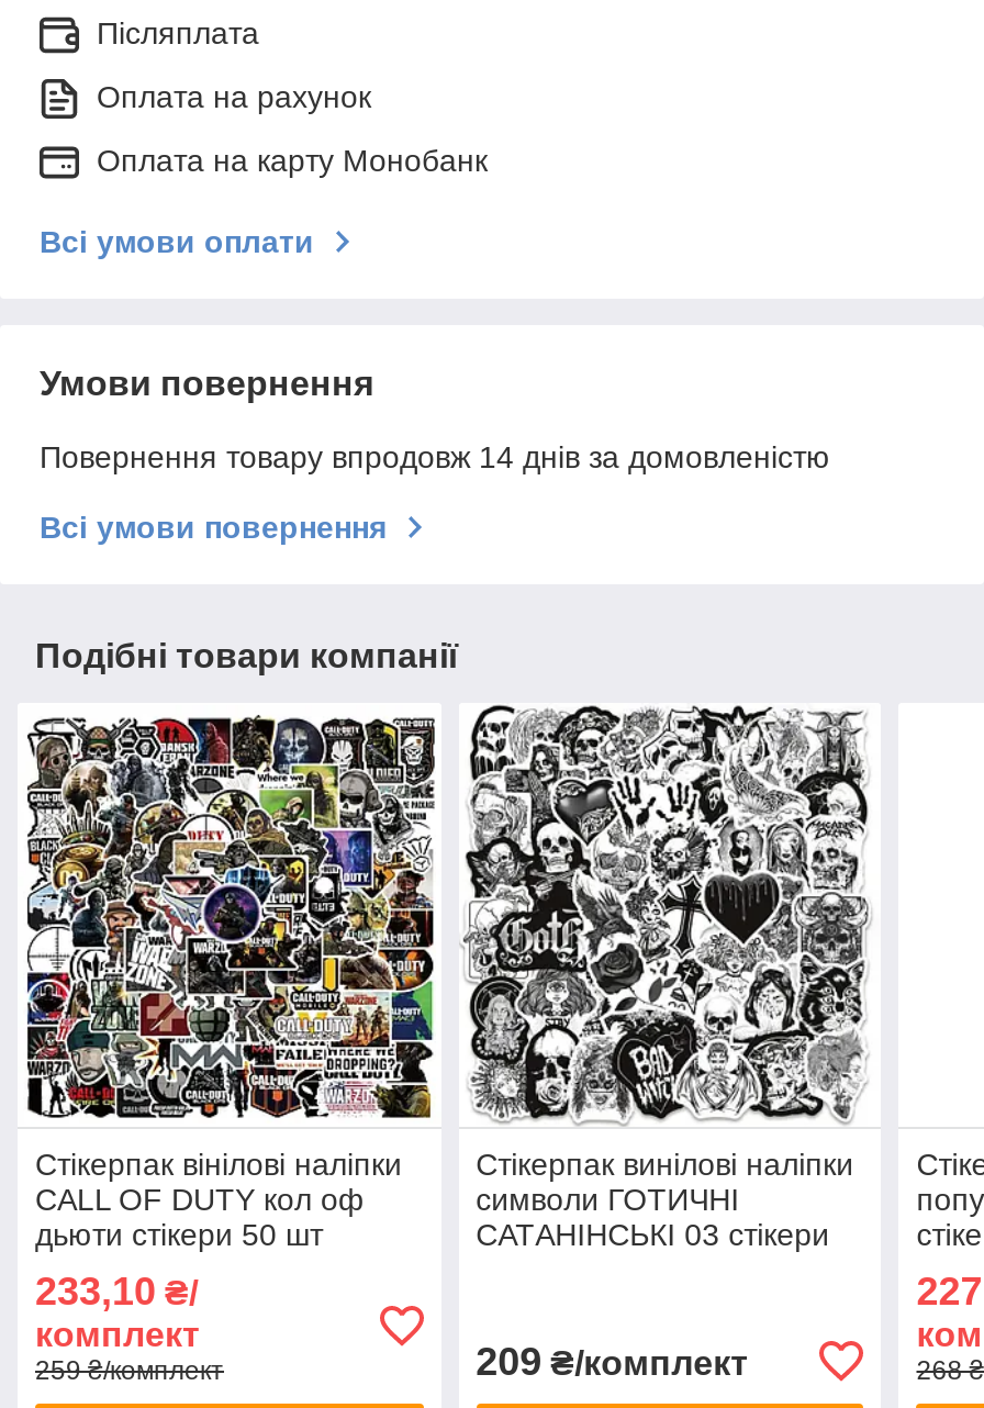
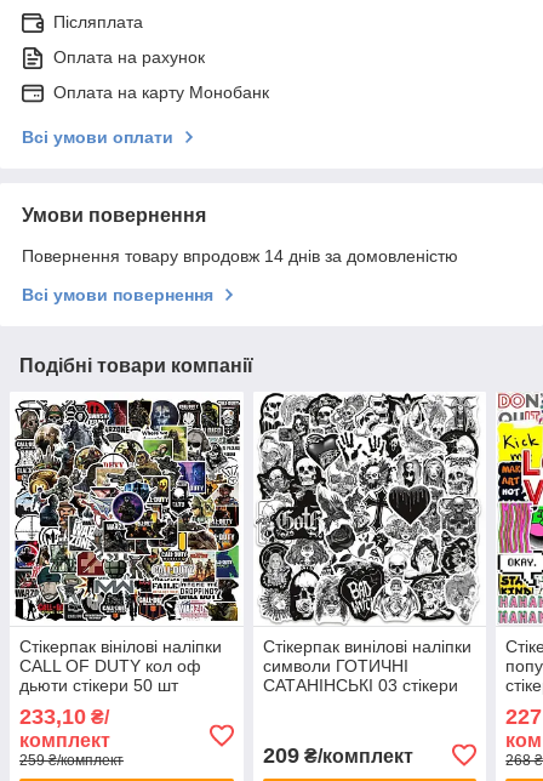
+ [image]
